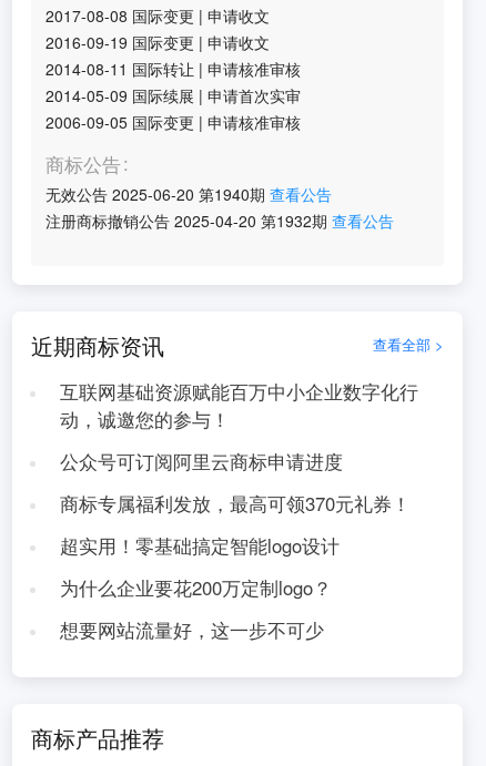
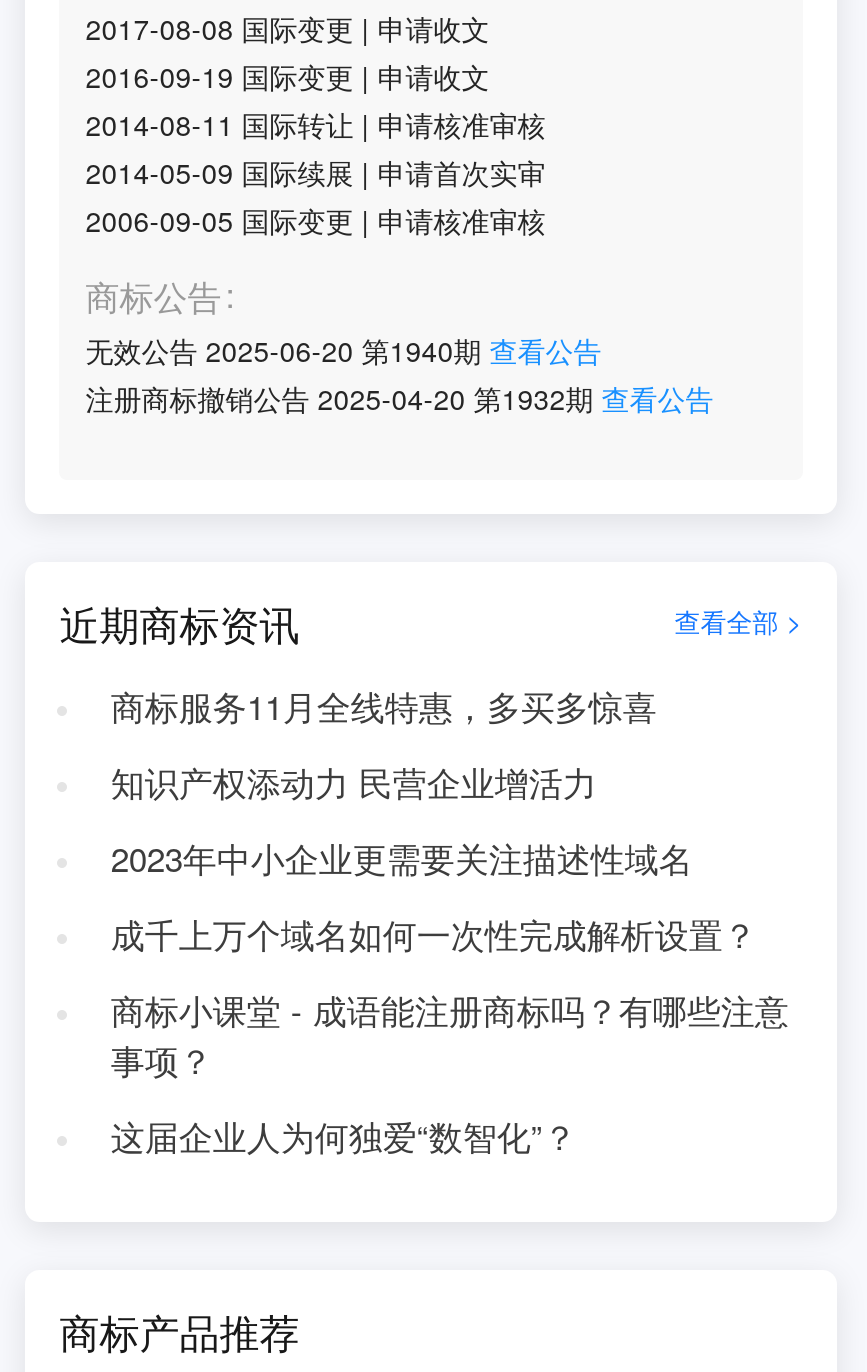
- 互联网基础资源赋能百万中小企业数字化行
- 动，诚邀您的参与！
+ 商标服务11月全线特惠，多买多惊喜

- 公众号可订阅阿里云商标申请进度
+ 知识产权添动力 民营企业增活力

- 商标专属福利发放，最高可领370元礼券！
+ 2023年中小企业更需要关注描述性域名

- 超实用！零基础搞定智能logo设计
+ 成千上万个域名如何一次性完成解析设置？

- 为什么企业要花200万定制logo？
+ 商标小课堂 - 成语能注册商标吗？有哪些注意
+ 事项？

- 想要网站流量好，这一步不可少
+ 这届企业人为何独爱“数智化”？
